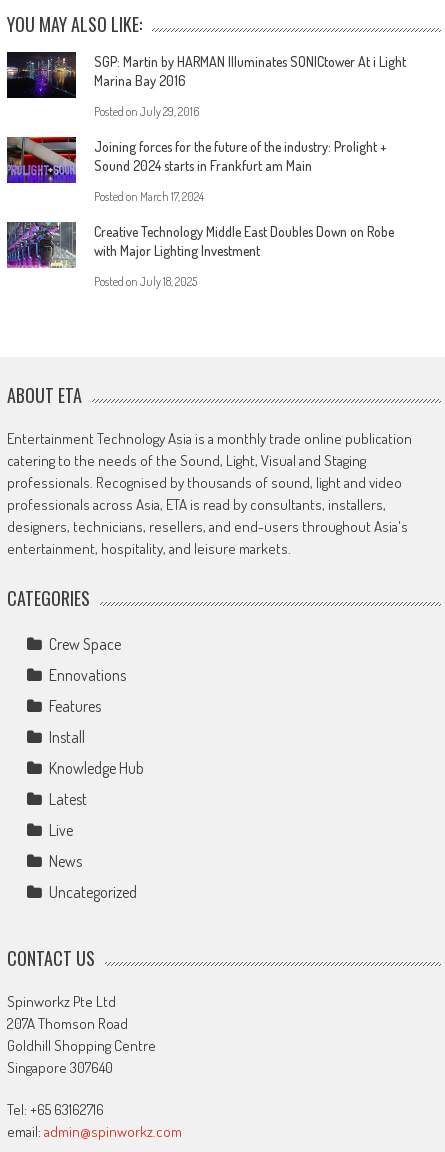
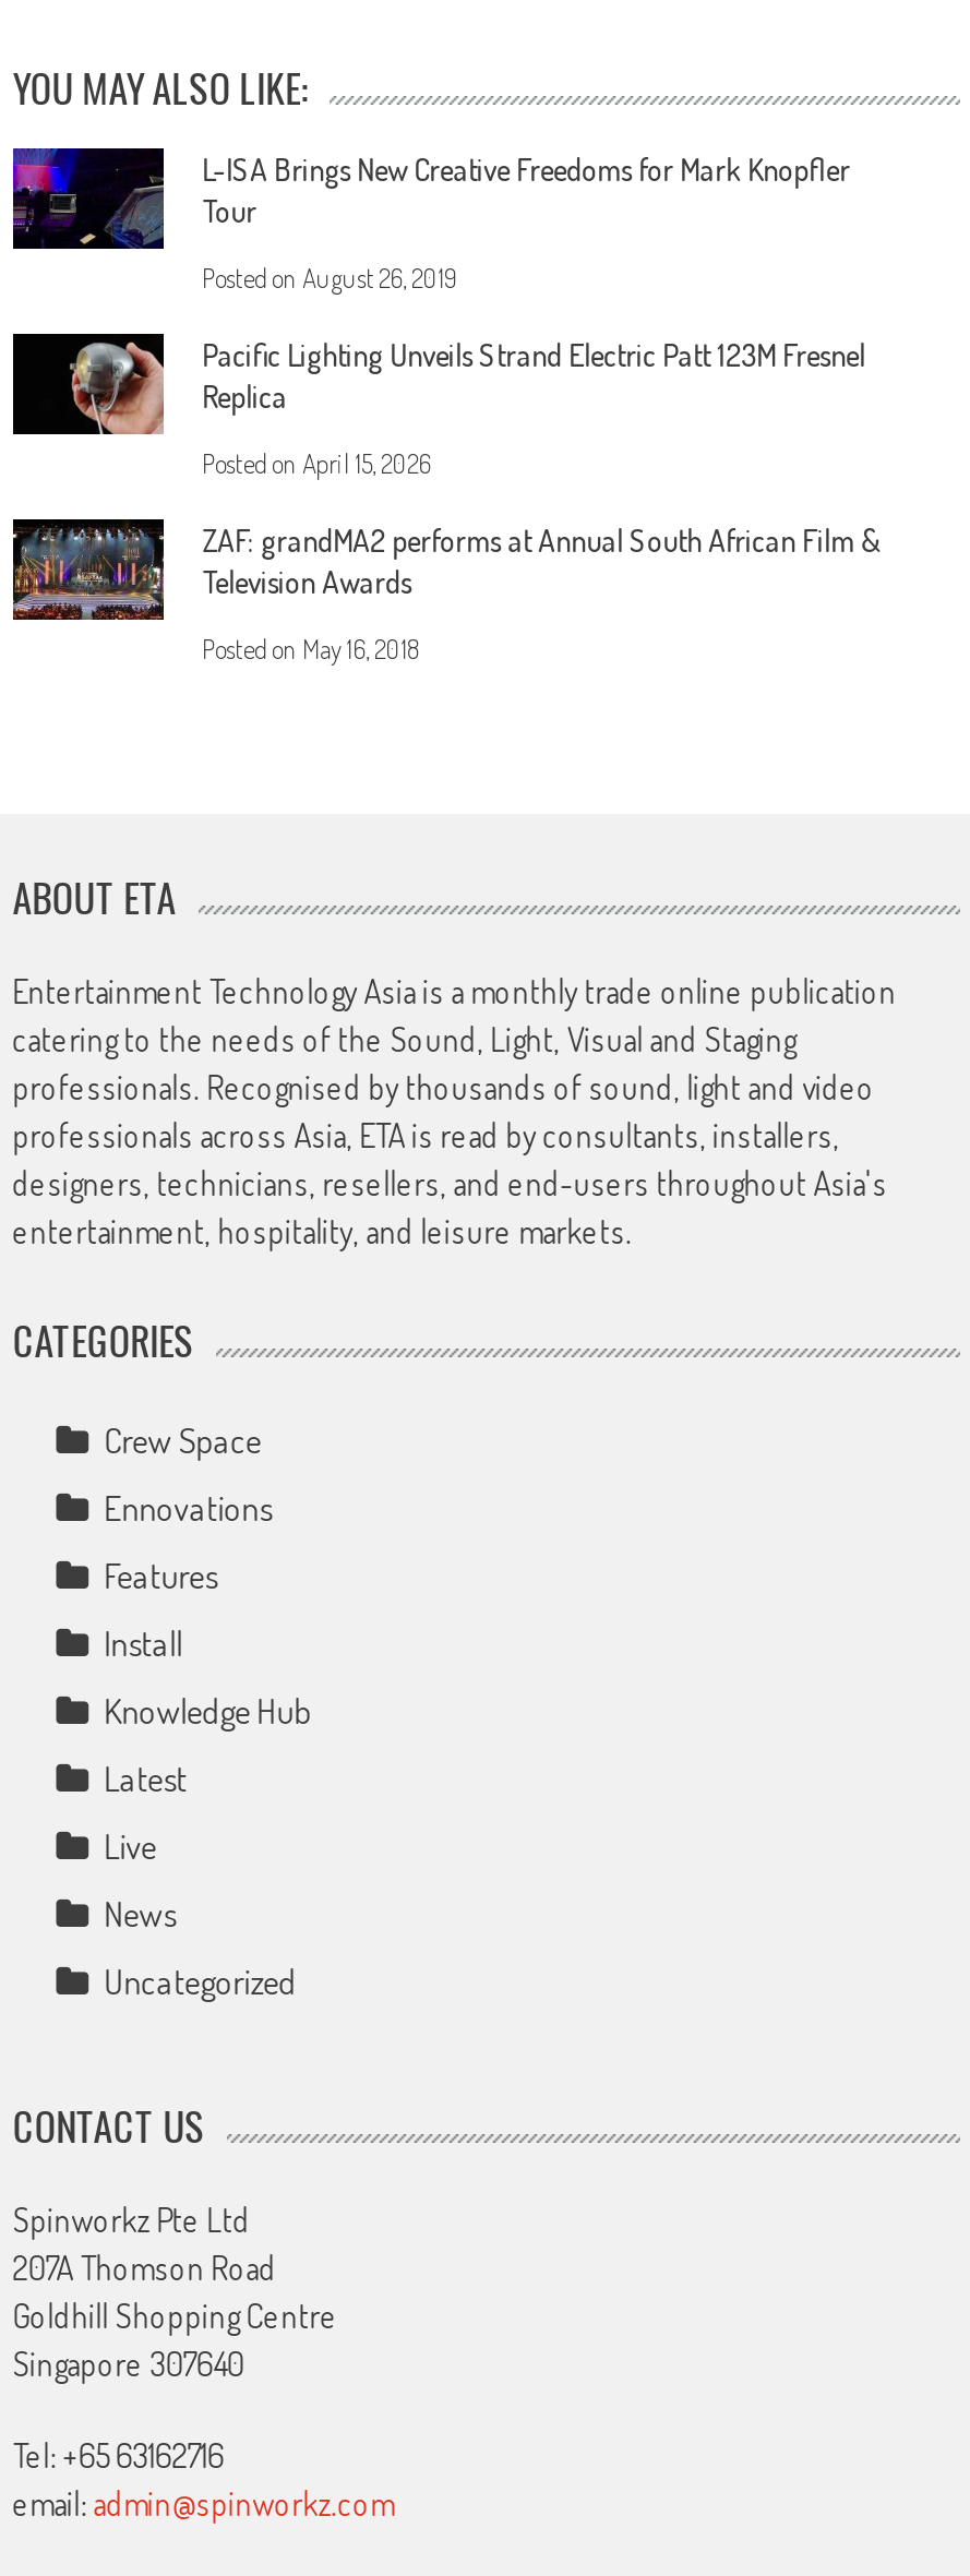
- [image]
- SGP: Martin by HARMAN Illuminates SONICtower At i Light
- Marina Bay 2016
+ [image]
+ L-ISA Brings New Creative Freedoms for Mark Knopfler
+ Tour

- Posted on July 29, 2016
+ Posted on August 26, 2019

- [image]
- Joining forces for the future of the industry: Prolight +
- Sound 2024 starts in Frankfurt am Main
+ [image]
+ Pacific Lighting Unveils Strand Electric Patt 123M Fresnel
+ Replica

- Posted on March 17, 2024
+ Posted on April 15, 2026

- [image]
- Creative Technology Middle East Doubles Down on Robe
- with Major Lighting Investment
+ [image]
+ ZAF: grandMA2 performs at Annual South African Film &
+ Television Awards

- Posted on July 18, 2025
+ Posted on May 16, 2018
